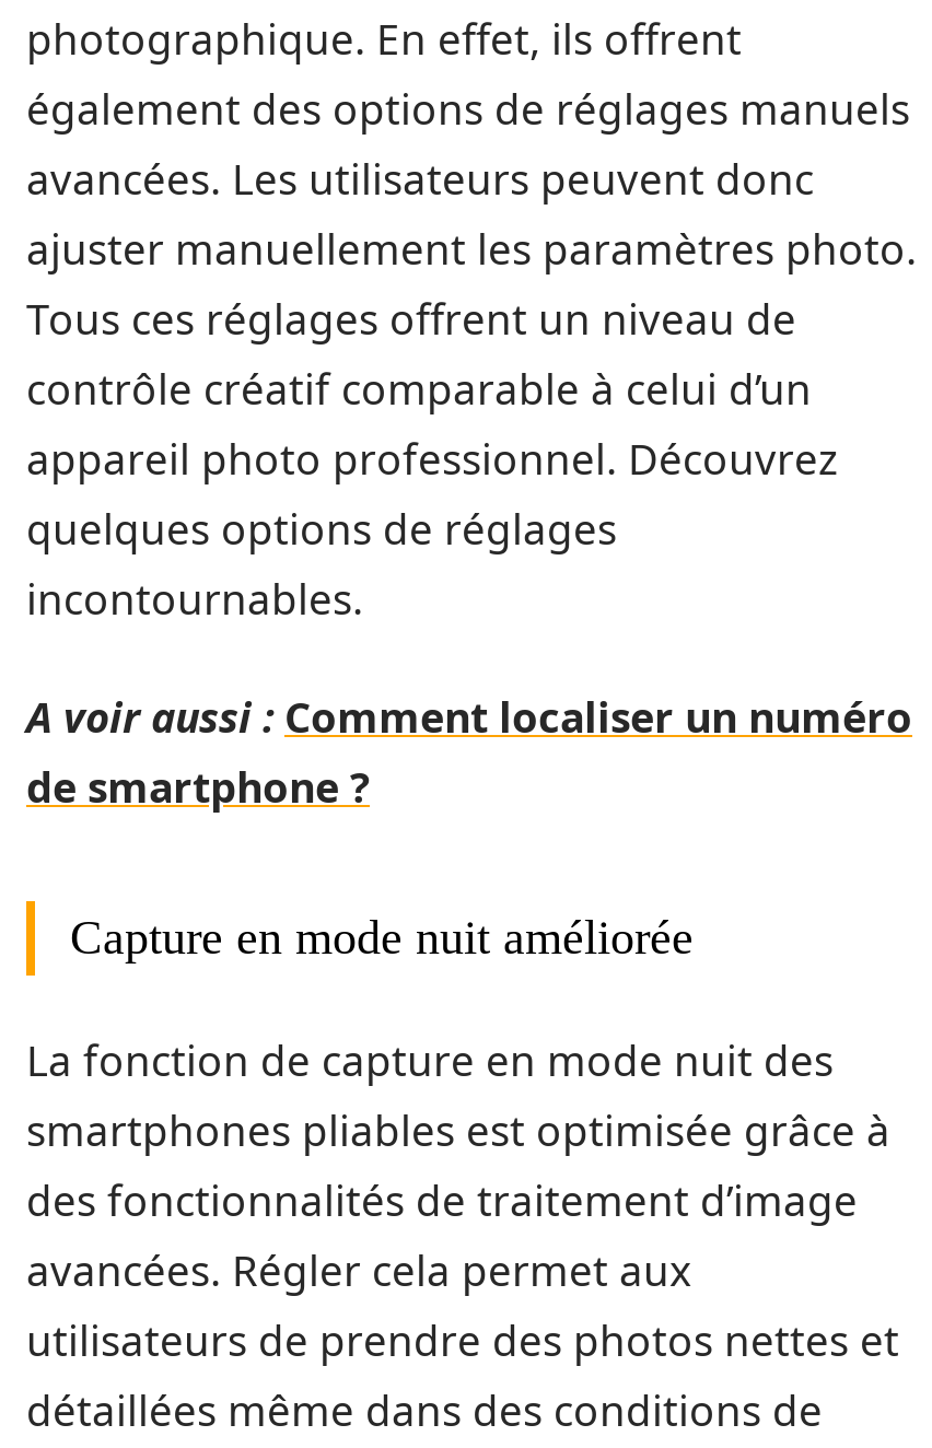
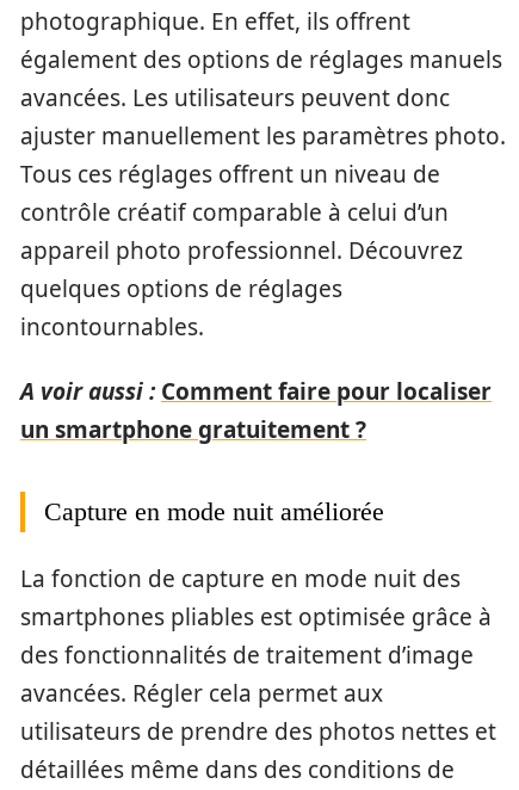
- A voir aussi : Comment localiser un numéro
- de smartphone ?
+ A voir aussi : Comment faire pour localiser
+ un smartphone gratuitement ?
